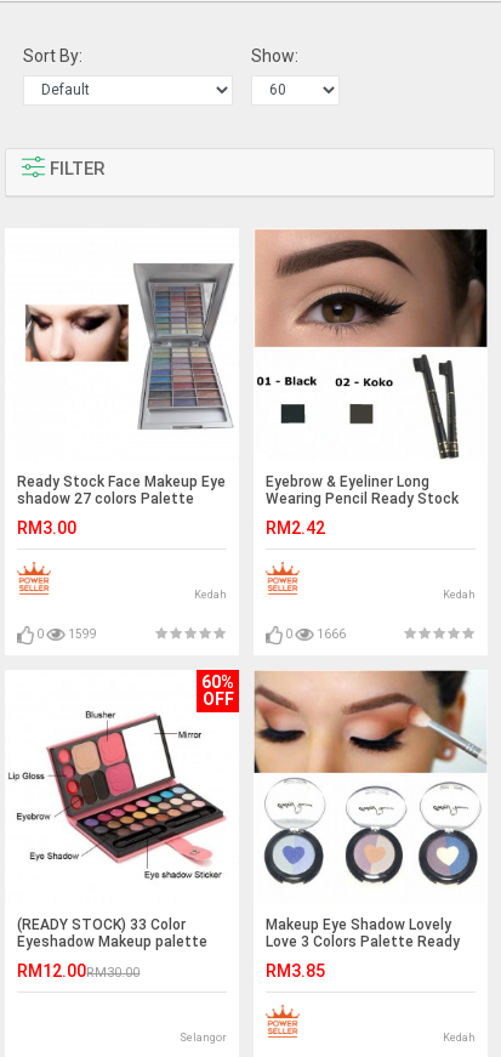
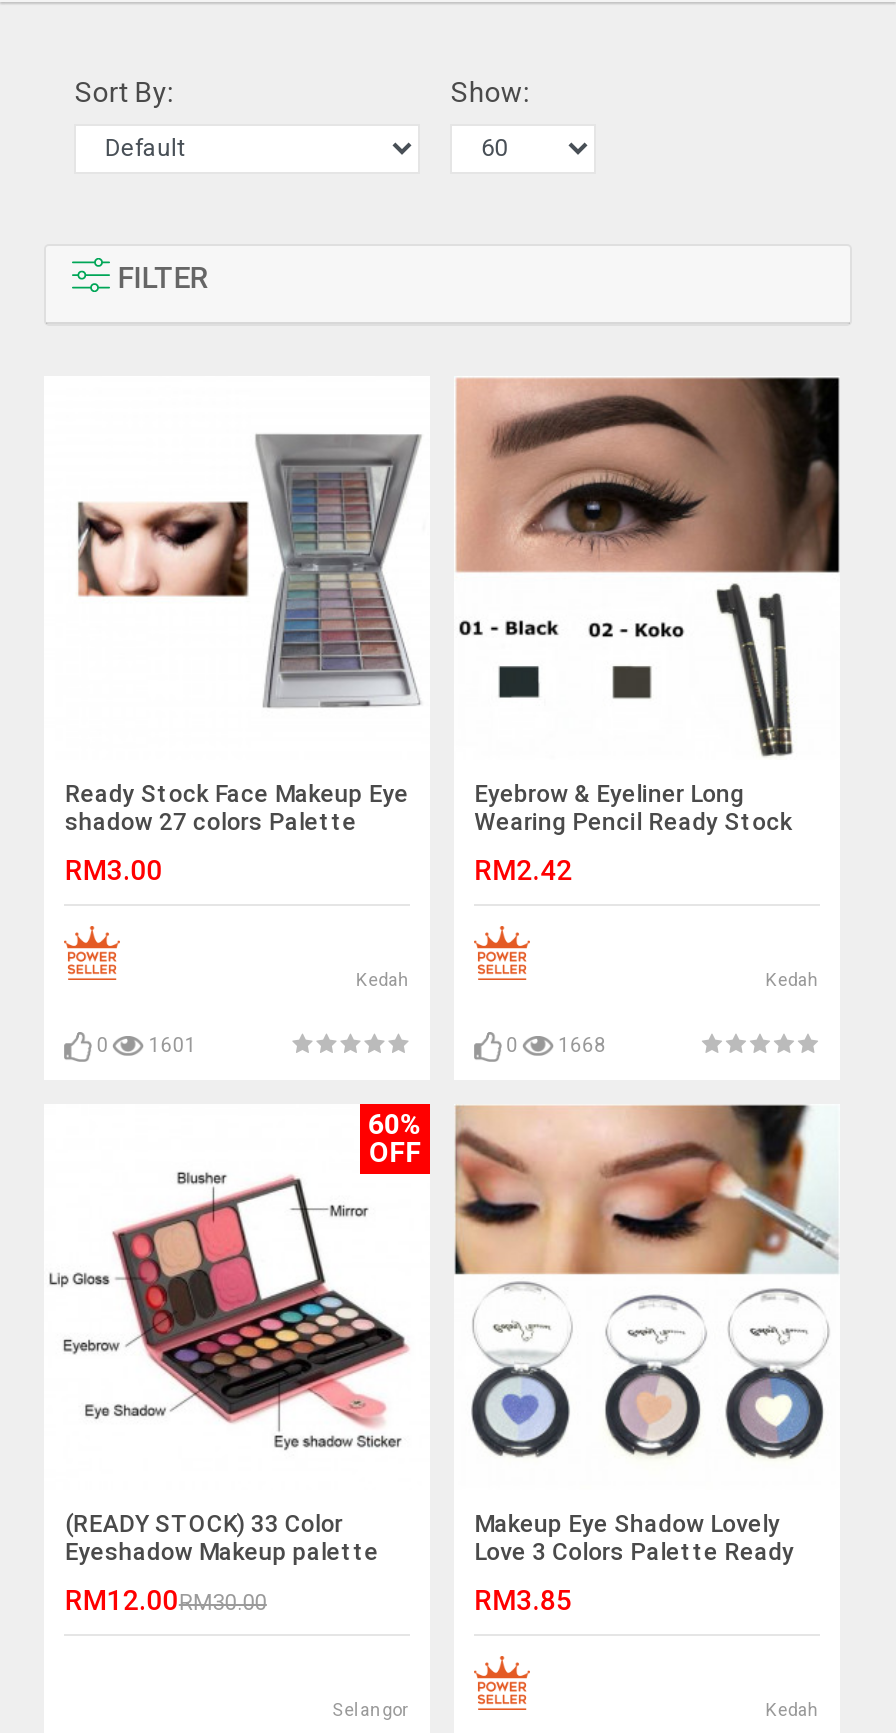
- 0 1599
+ 0 1601

- 0 1666
+ 0 1668
